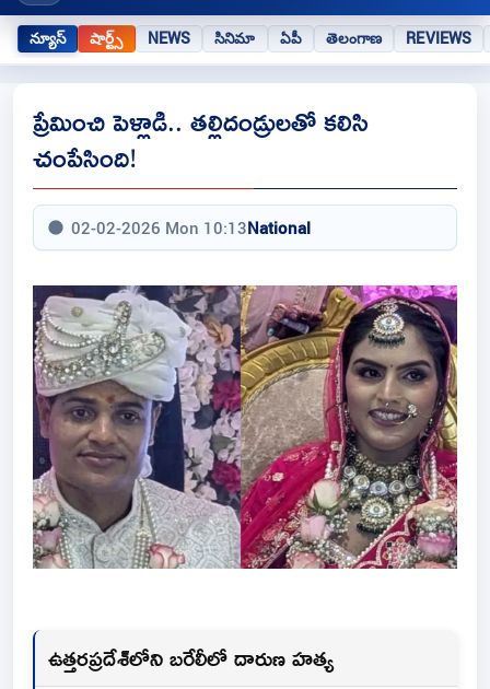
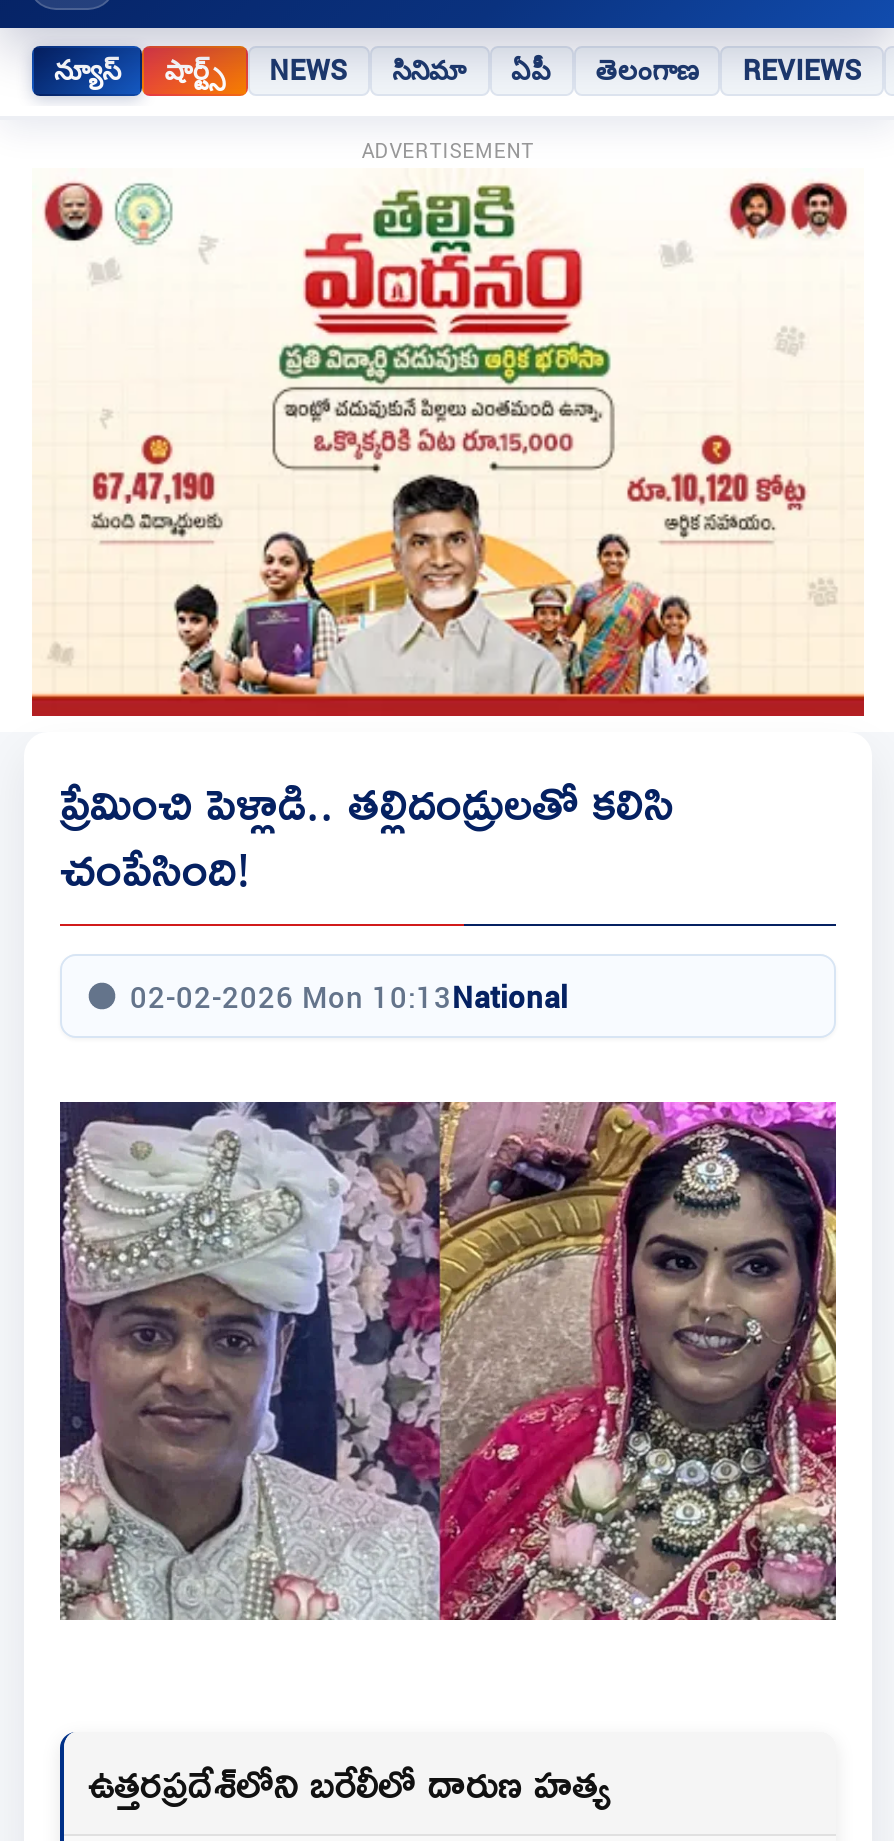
+ [image]

+ ADVERTISEMENT
